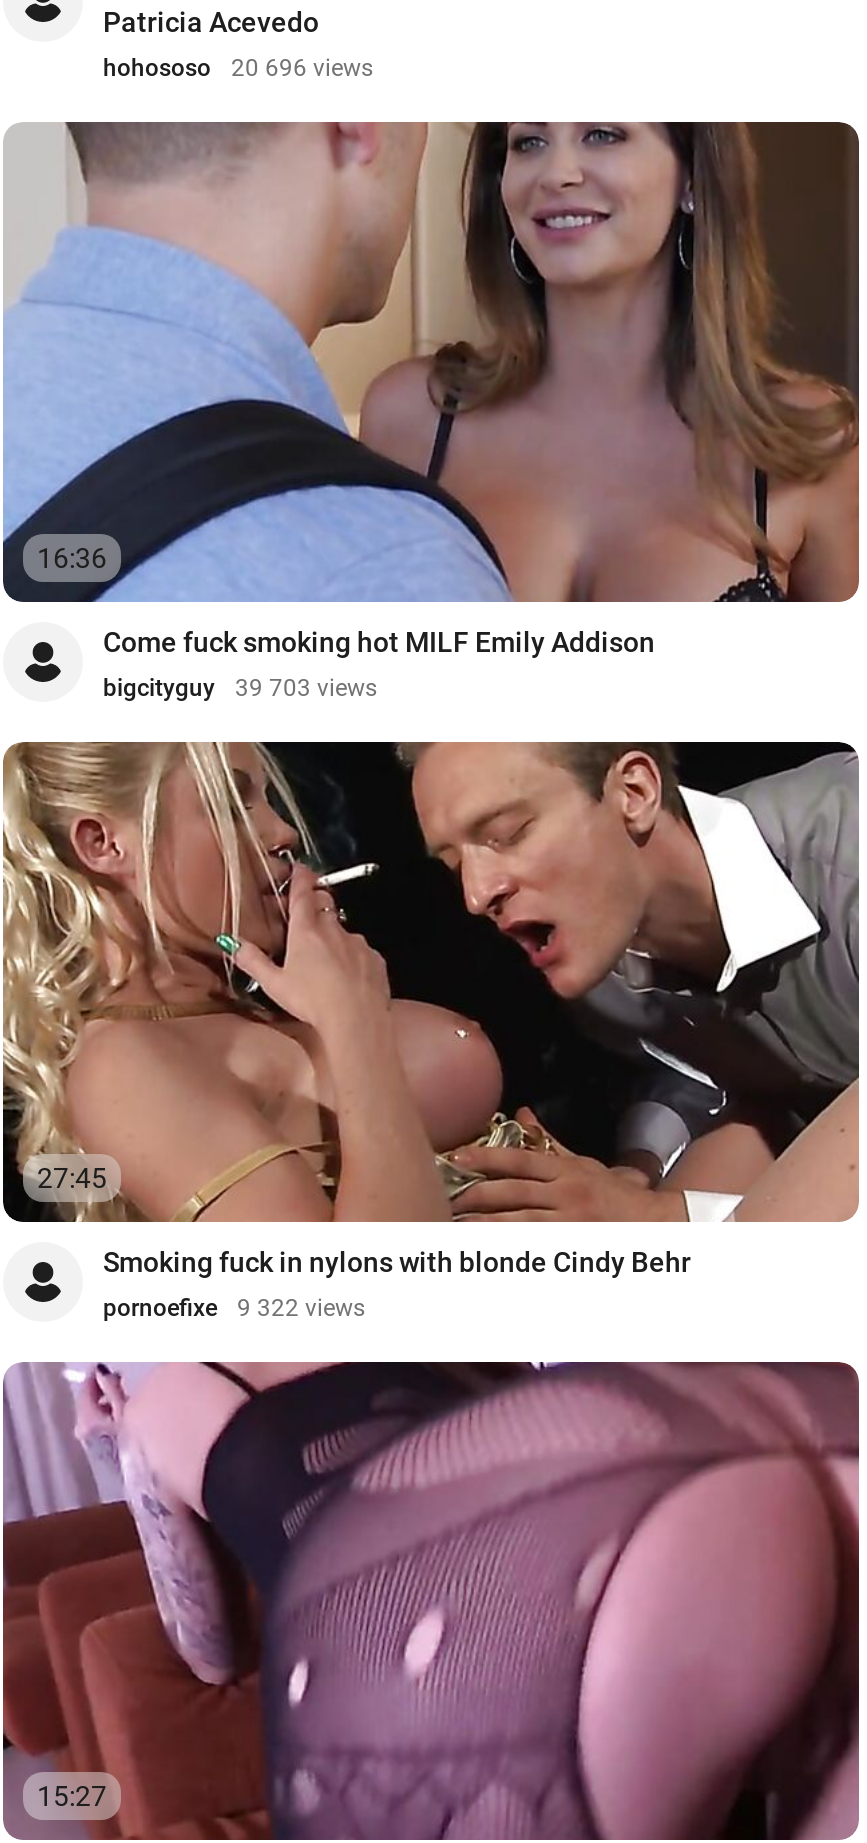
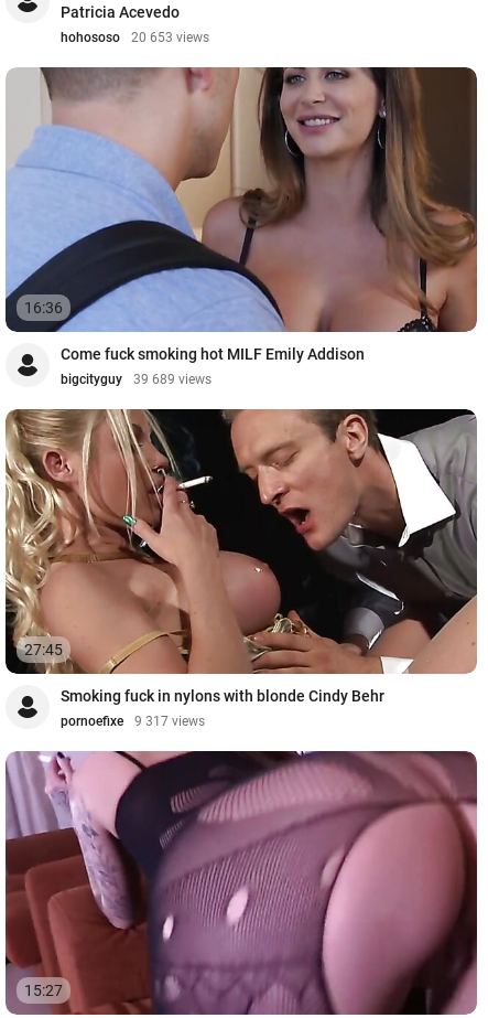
- hohososo 20 696 views
+ hohososo 20 653 views

- bigcityguy 39 703 views
+ bigcityguy 39 689 views

- pornoefixe 9 322 views
+ pornoefixe 9 317 views
